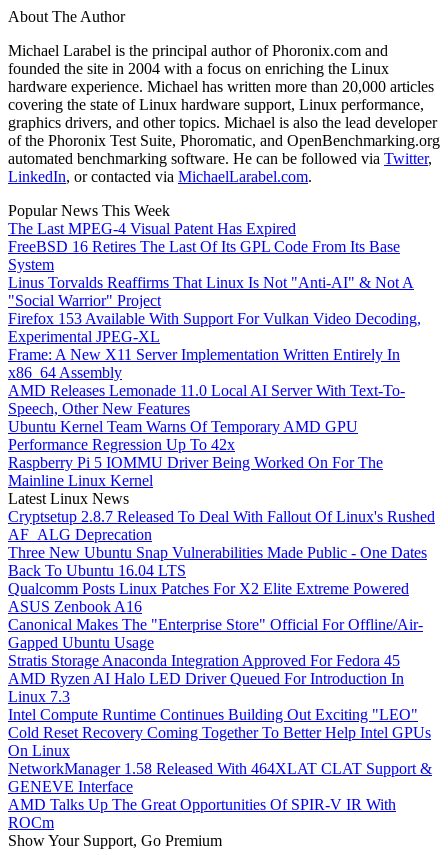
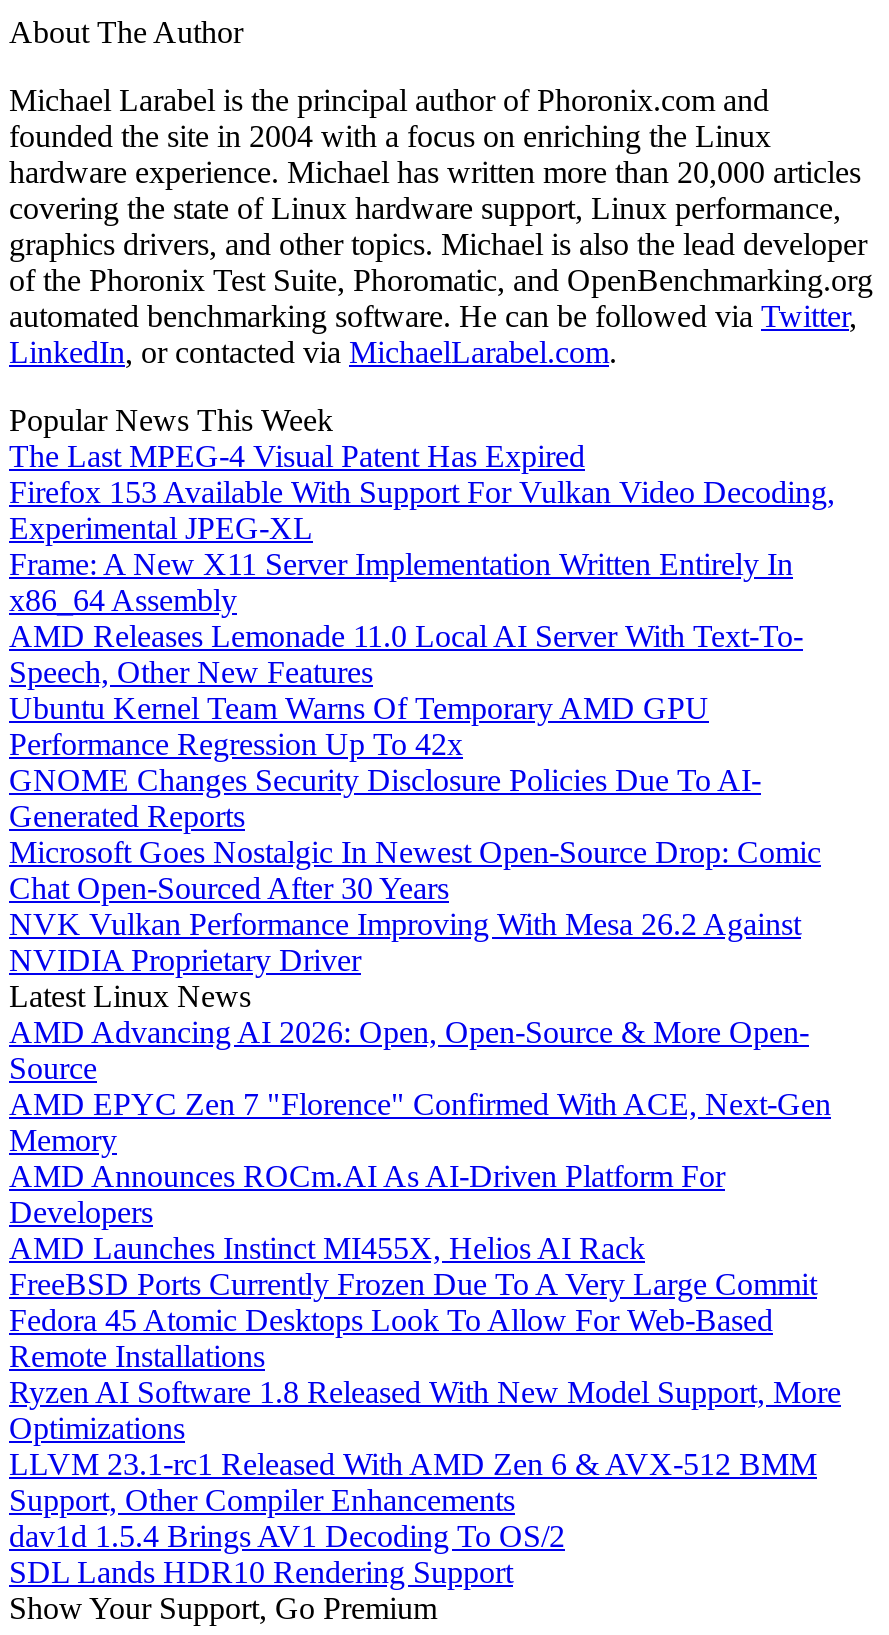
- FreeBSD 16 Retires The Last Of Its GPL Code From Its Base
- System
- Linus Torvalds Reaffirms That Linux Is Not "Anti-AI" & Not A
- "Social Warrior" Project

moved up: Firefox 153 Available With Support For Vulkan Video Decoding, | Experimental JPEG-XL | Frame: A New X11 Server Implementation Written Entirely In | x86_64 Assembly | AMD Releases Lemonade 11.0 Local AI Server With Text-To- | Speech, Other New Features | Ubuntu Kernel Team Warns Of Temporary AMD GPU | Performance Regression Up To 42x

- Raspberry Pi 5 IOMMU Driver Being Worked On For The
- Mainline Linux Kernel
+ GNOME Changes Security Disclosure Policies Due To AI-
+ Generated Reports
+ Microsoft Goes Nostalgic In Newest Open-Source Drop: Comic
+ Chat Open-Sourced After 30 Years
+ NVK Vulkan Performance Improving With Mesa 26.2 Against
+ NVIDIA Proprietary Driver

- Cryptsetup 2.8.7 Released To Deal With Fallout Of Linux's Rushed
- AF_ALG Deprecation
- Three New Ubuntu Snap Vulnerabilities Made Public - One Dates
- Back To Ubuntu 16.04 LTS
- Qualcomm Posts Linux Patches For X2 Elite Extreme Powered
- ASUS Zenbook A16
- Canonical Makes The "Enterprise Store" Official For Offline/Air-
- Gapped Ubuntu Usage
- Stratis Storage Anaconda Integration Approved For Fedora 45
- AMD Ryzen AI Halo LED Driver Queued For Introduction In
- Linux 7.3
- Intel Compute Runtime Continues Building Out Exciting "LEO"
- Cold Reset Recovery Coming Together To Better Help Intel GPUs
- On Linux
- NetworkManager 1.58 Released With 464XLAT CLAT Support &
- GENEVE Interface
- AMD Talks Up The Great Opportunities Of SPIR-V IR With
- ROCm
+ AMD Advancing AI 2026: Open, Open-Source & More Open-
+ Source
+ AMD EPYC Zen 7 "Florence" Confirmed With ACE, Next-Gen
+ Memory
+ AMD Announces ROCm.AI As AI-Driven Platform For
+ Developers
+ AMD Launches Instinct MI455X, Helios AI Rack
+ FreeBSD Ports Currently Frozen Due To A Very Large Commit
+ Fedora 45 Atomic Desktops Look To Allow For Web-Based
+ Remote Installations
+ Ryzen AI Software 1.8 Released With New Model Support, More
+ Optimizations
+ LLVM 23.1-rc1 Released With AMD Zen 6 & AVX-512 BMM
+ Support, Other Compiler Enhancements
+ dav1d 1.5.4 Brings AV1 Decoding To OS/2
+ SDL Lands HDR10 Rendering Support
